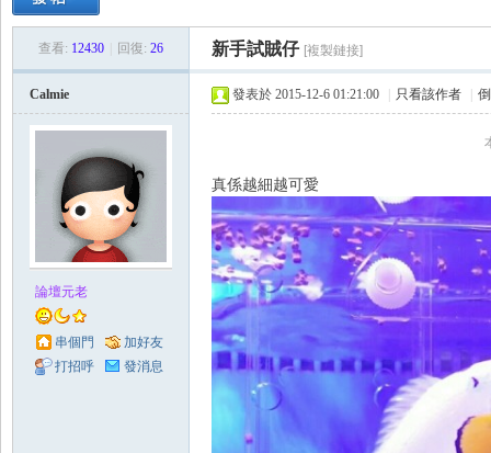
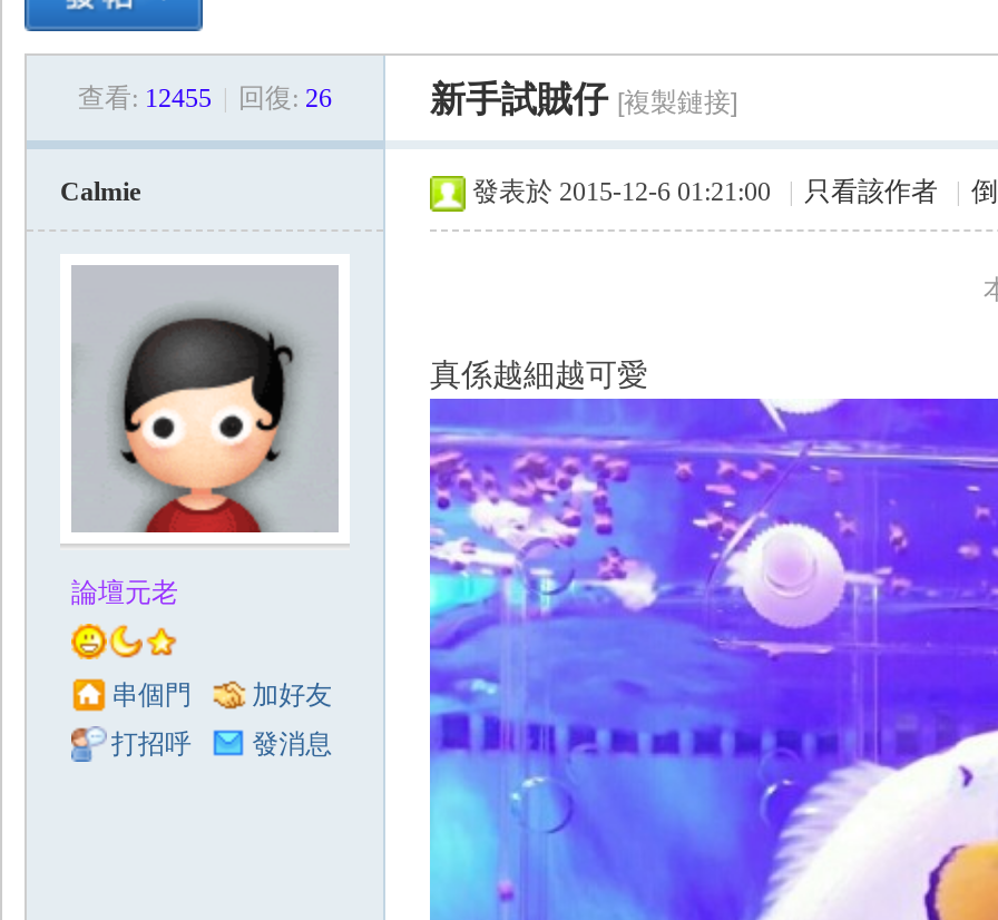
- 查看: 12430 回復: 26
+ 查看: 12455 回復: 26
